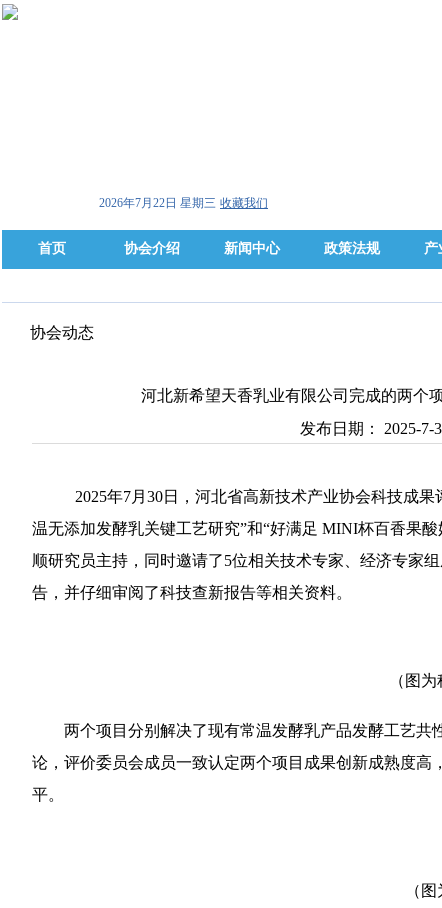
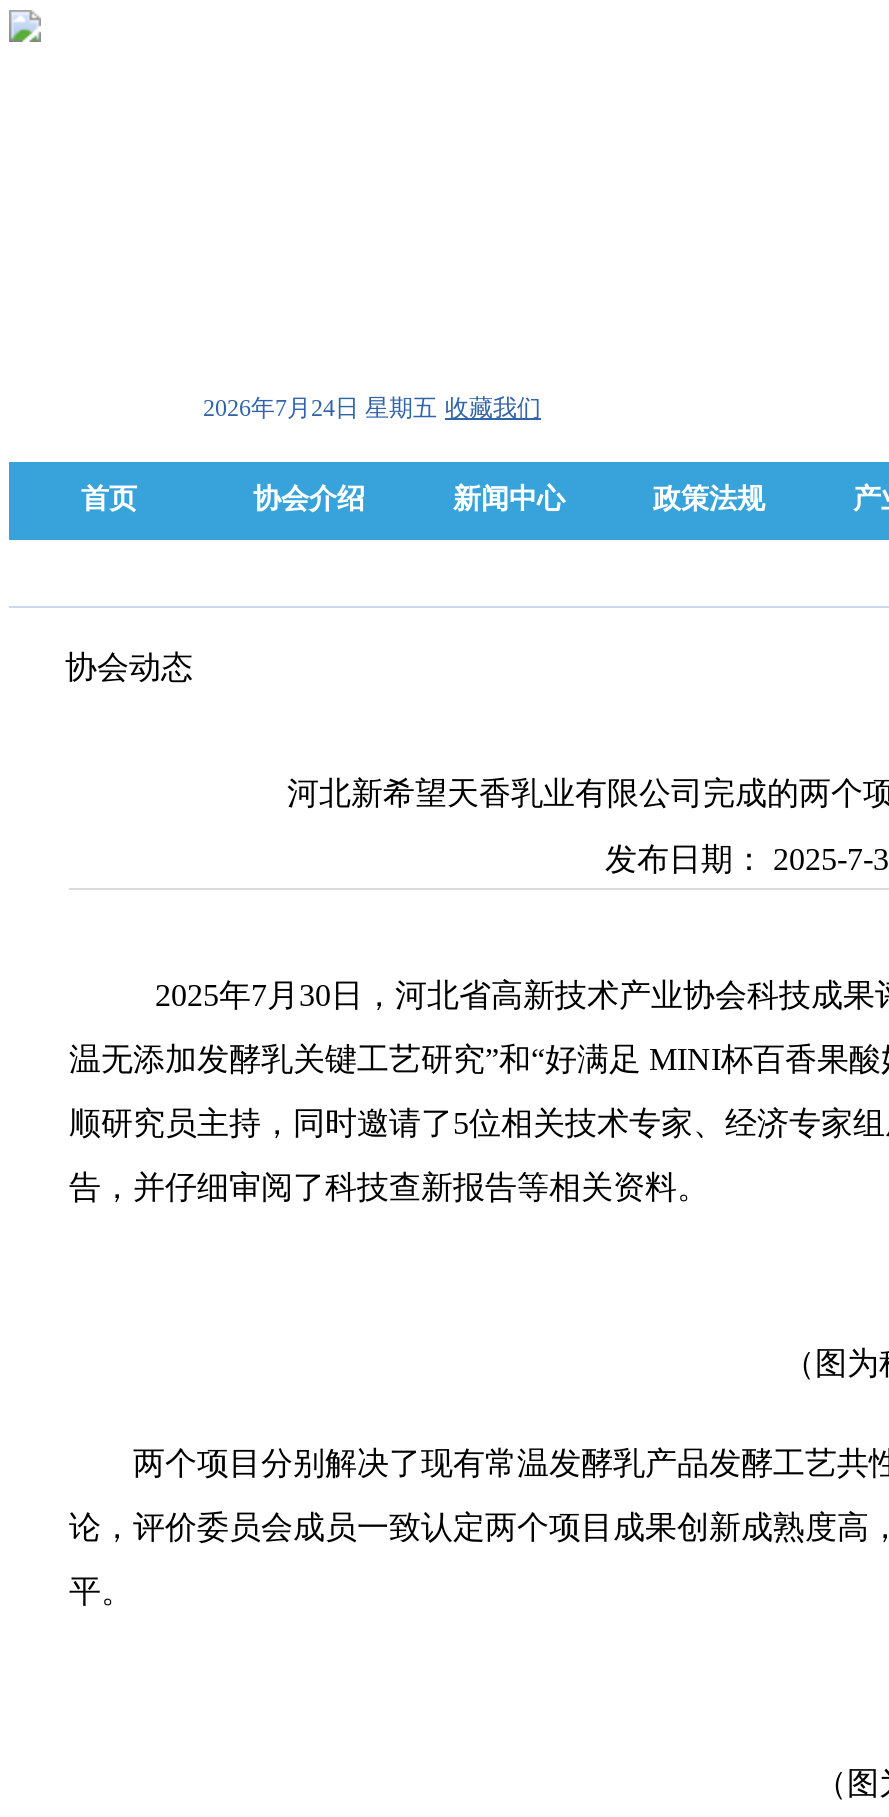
- 2026年7月22日 星期三 收藏我们
+ 2026年7月24日 星期五 收藏我们
